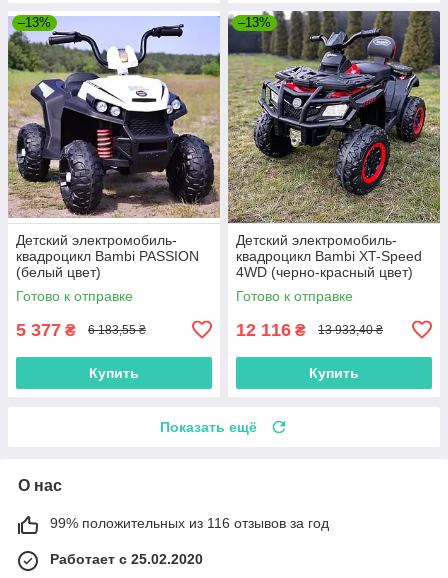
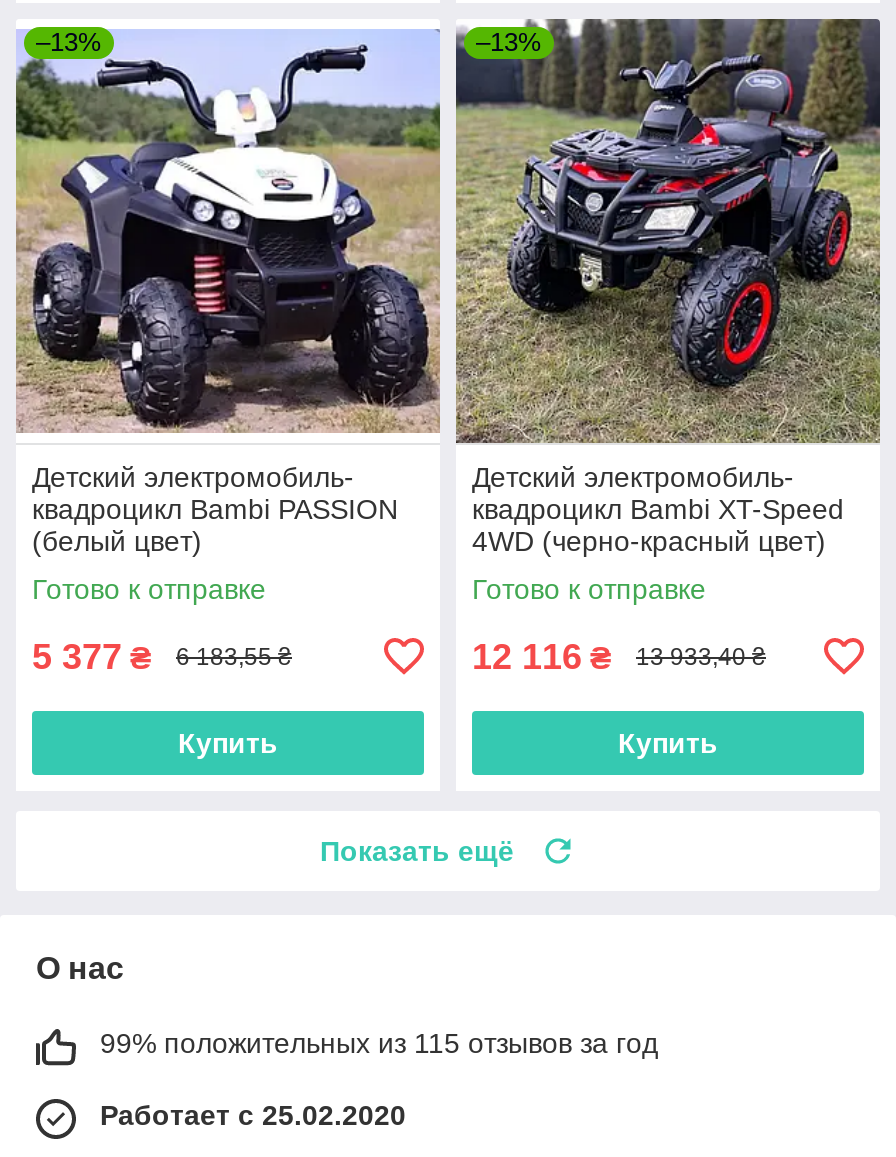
- 99% положительных из 116 отзывов за год
+ 99% положительных из 115 отзывов за год
